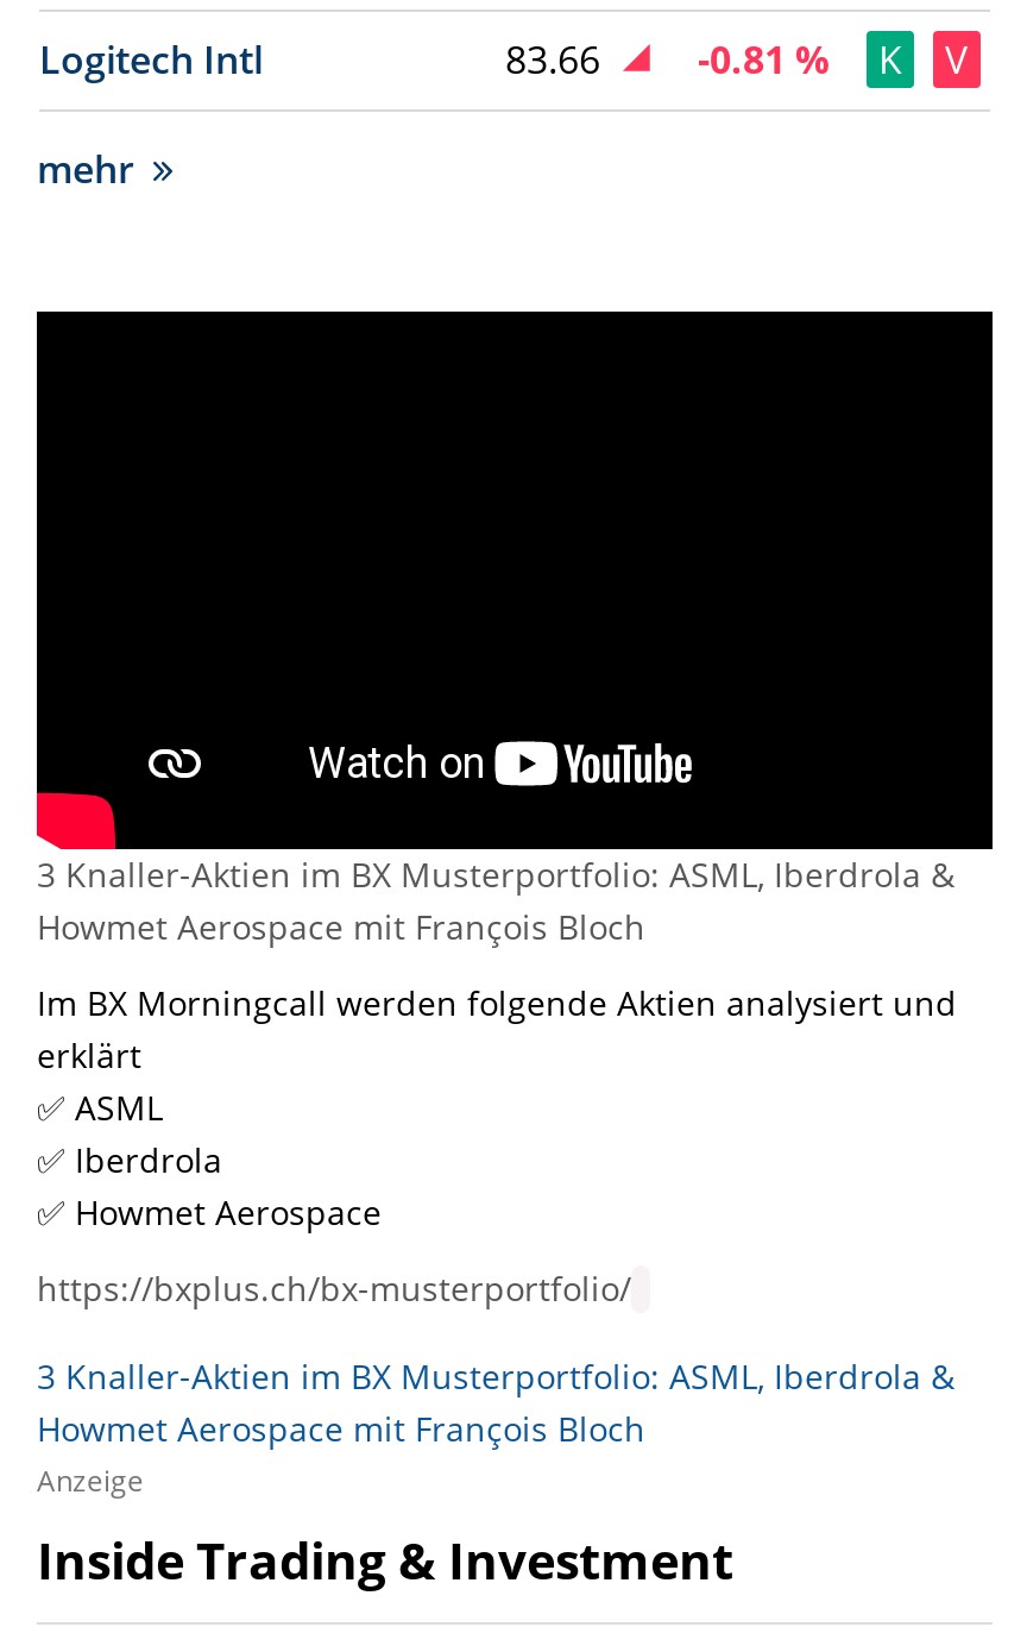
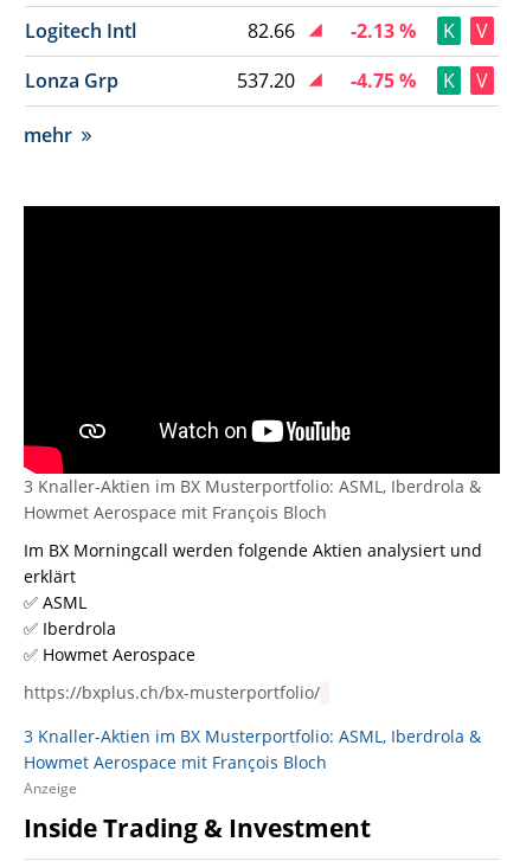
- 83.66
- -0.81 %
+ 82.66
+ -2.13 %
+ K
+ V
+ Lonza Grp
+ 537.20
+ -4.75 %
